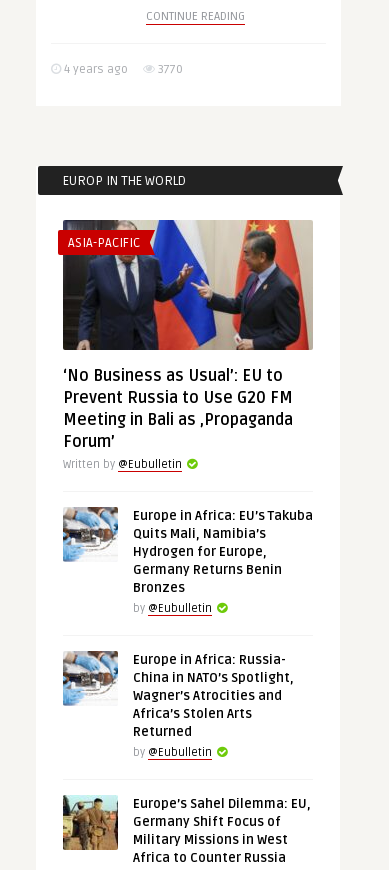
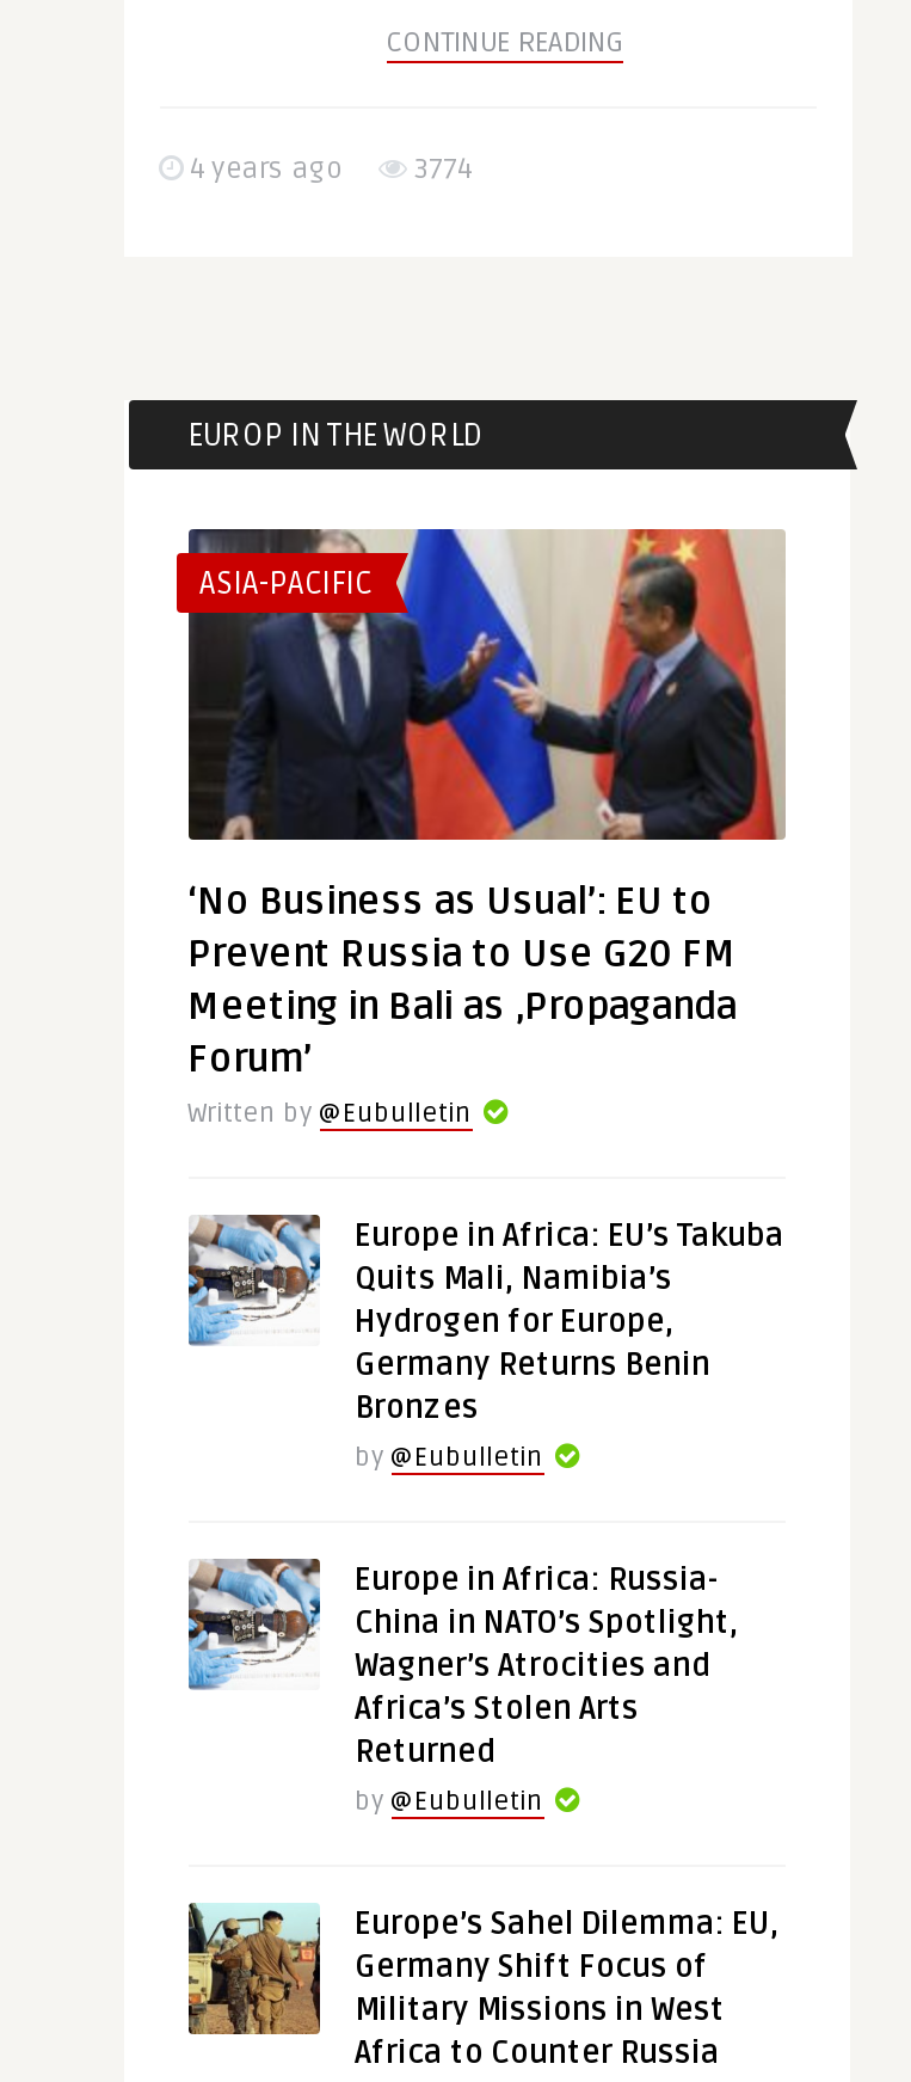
- 4 years ago 3770
+ 4 years ago 3774
